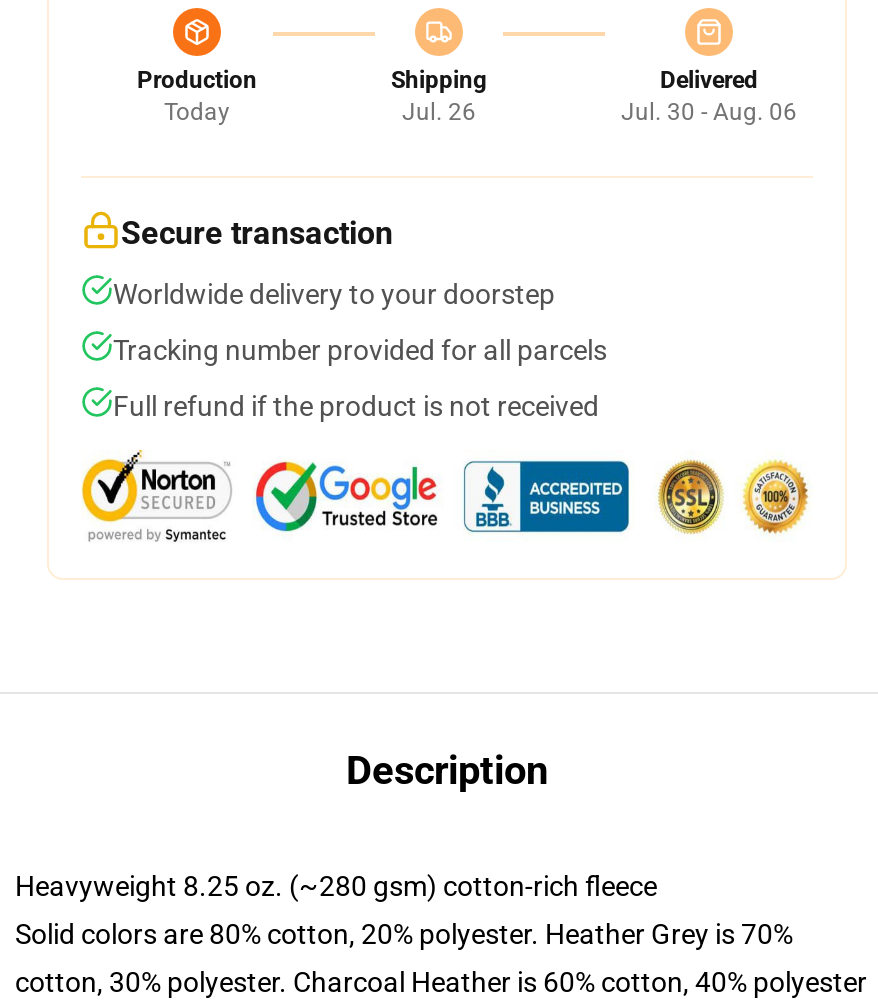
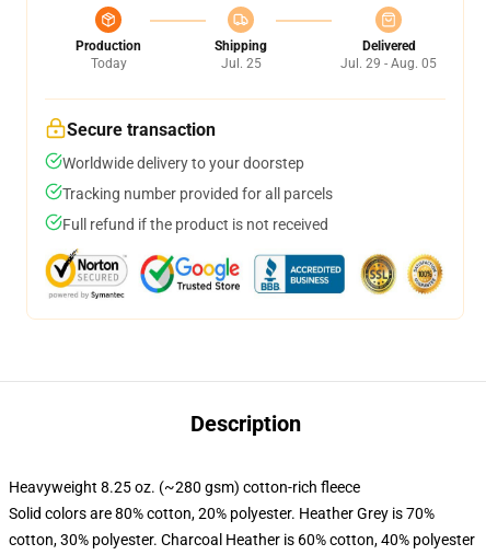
- Jul. 26
+ Jul. 25

- Jul. 30 - Aug. 06
+ Jul. 29 - Aug. 05
